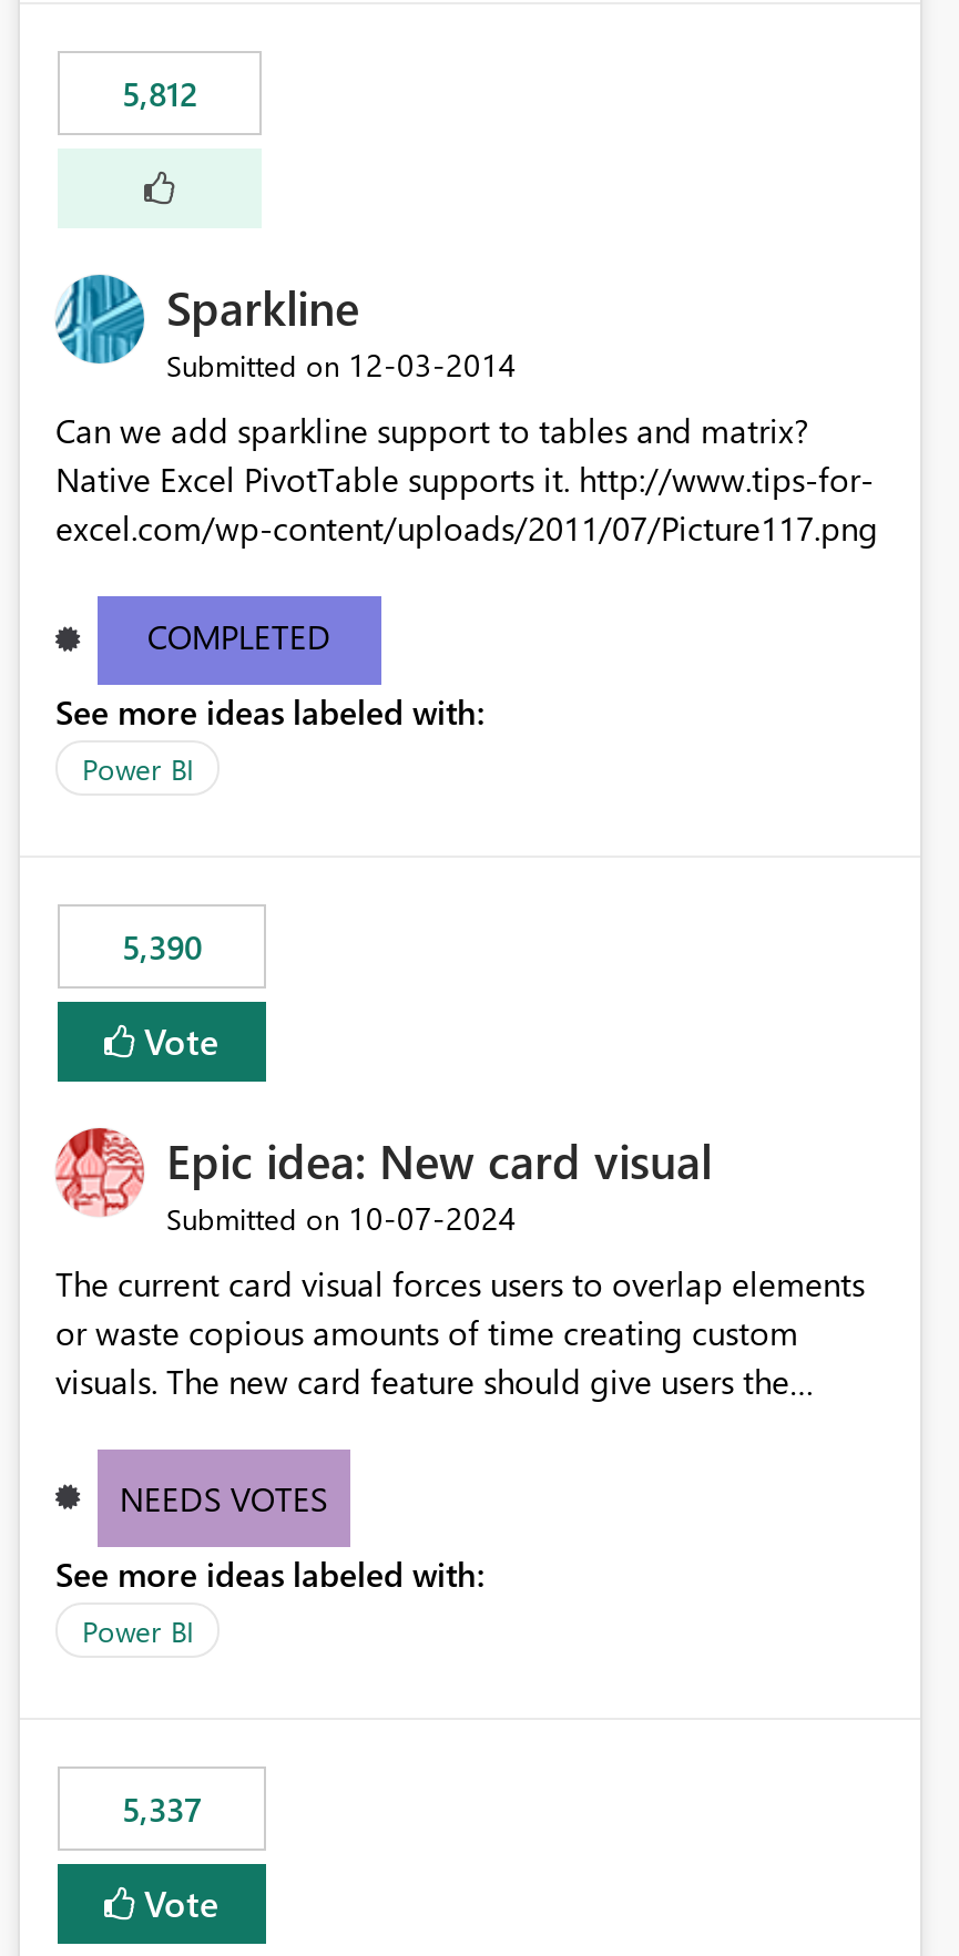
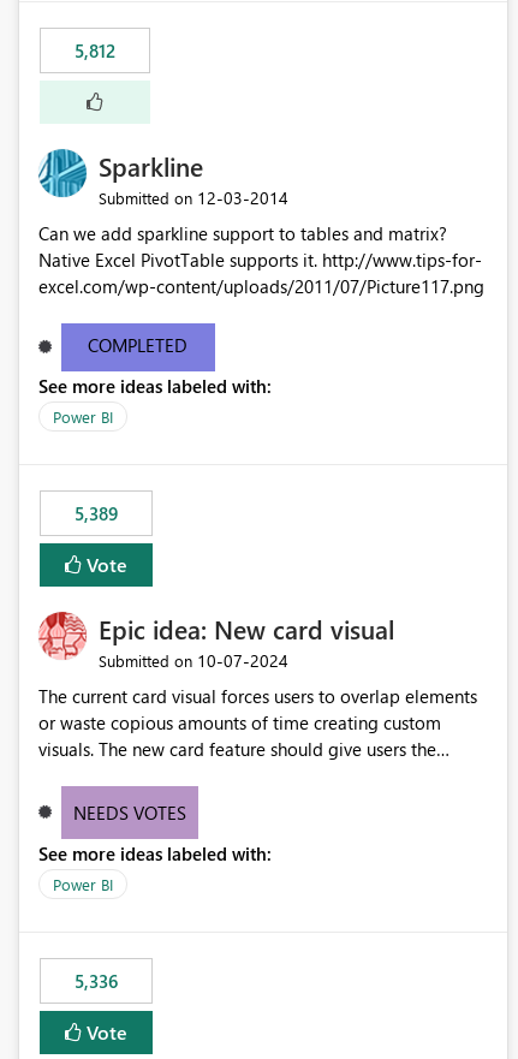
- 5,390
+ 5,389

- 5,337
+ 5,336
